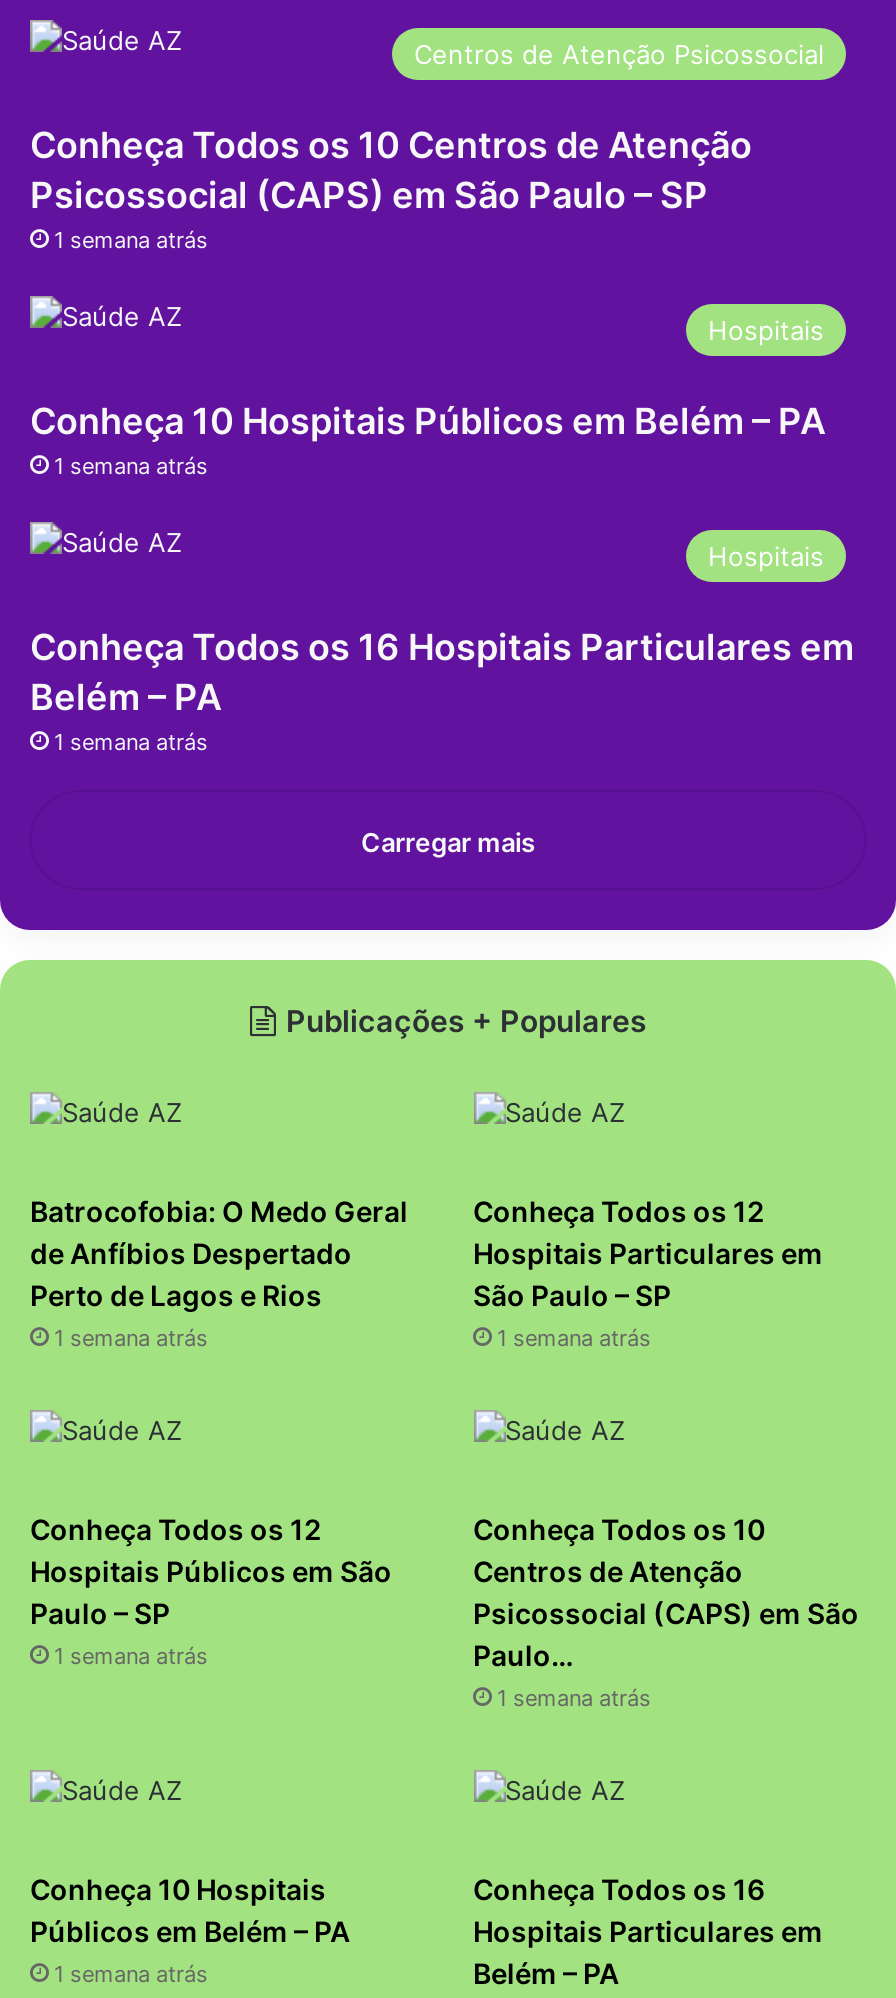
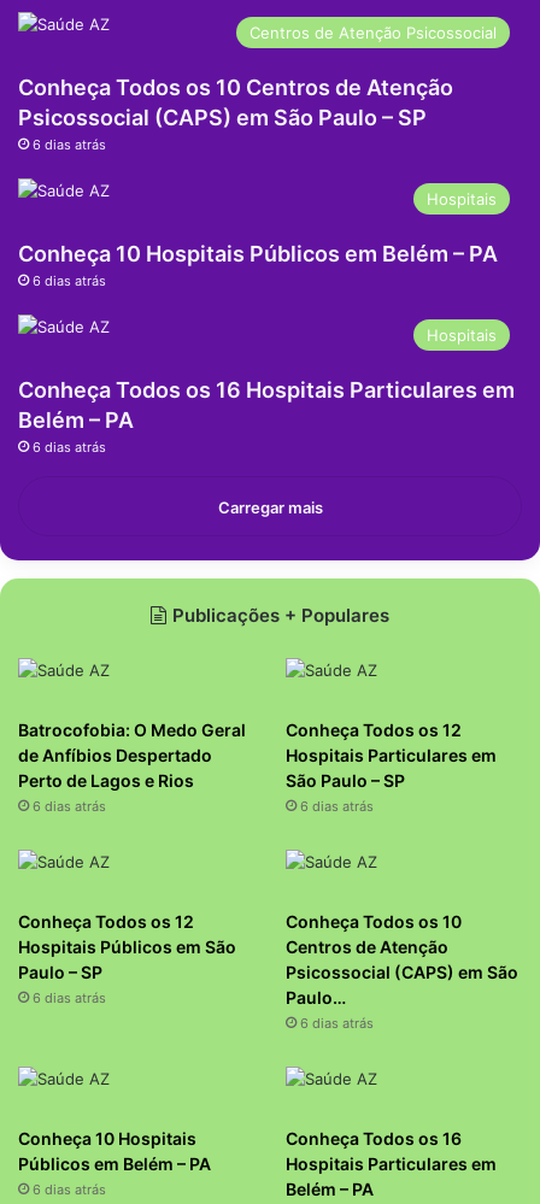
- 1 semana atrás
+ 6 dias atrás

- 1 semana atrás
+ 6 dias atrás

- 1 semana atrás
+ 6 dias atrás

- 1 semana atrás
+ 6 dias atrás

- 1 semana atrás
+ 6 dias atrás

- 1 semana atrás
+ 6 dias atrás

- 1 semana atrás
+ 6 dias atrás

- 1 semana atrás
+ 6 dias atrás
